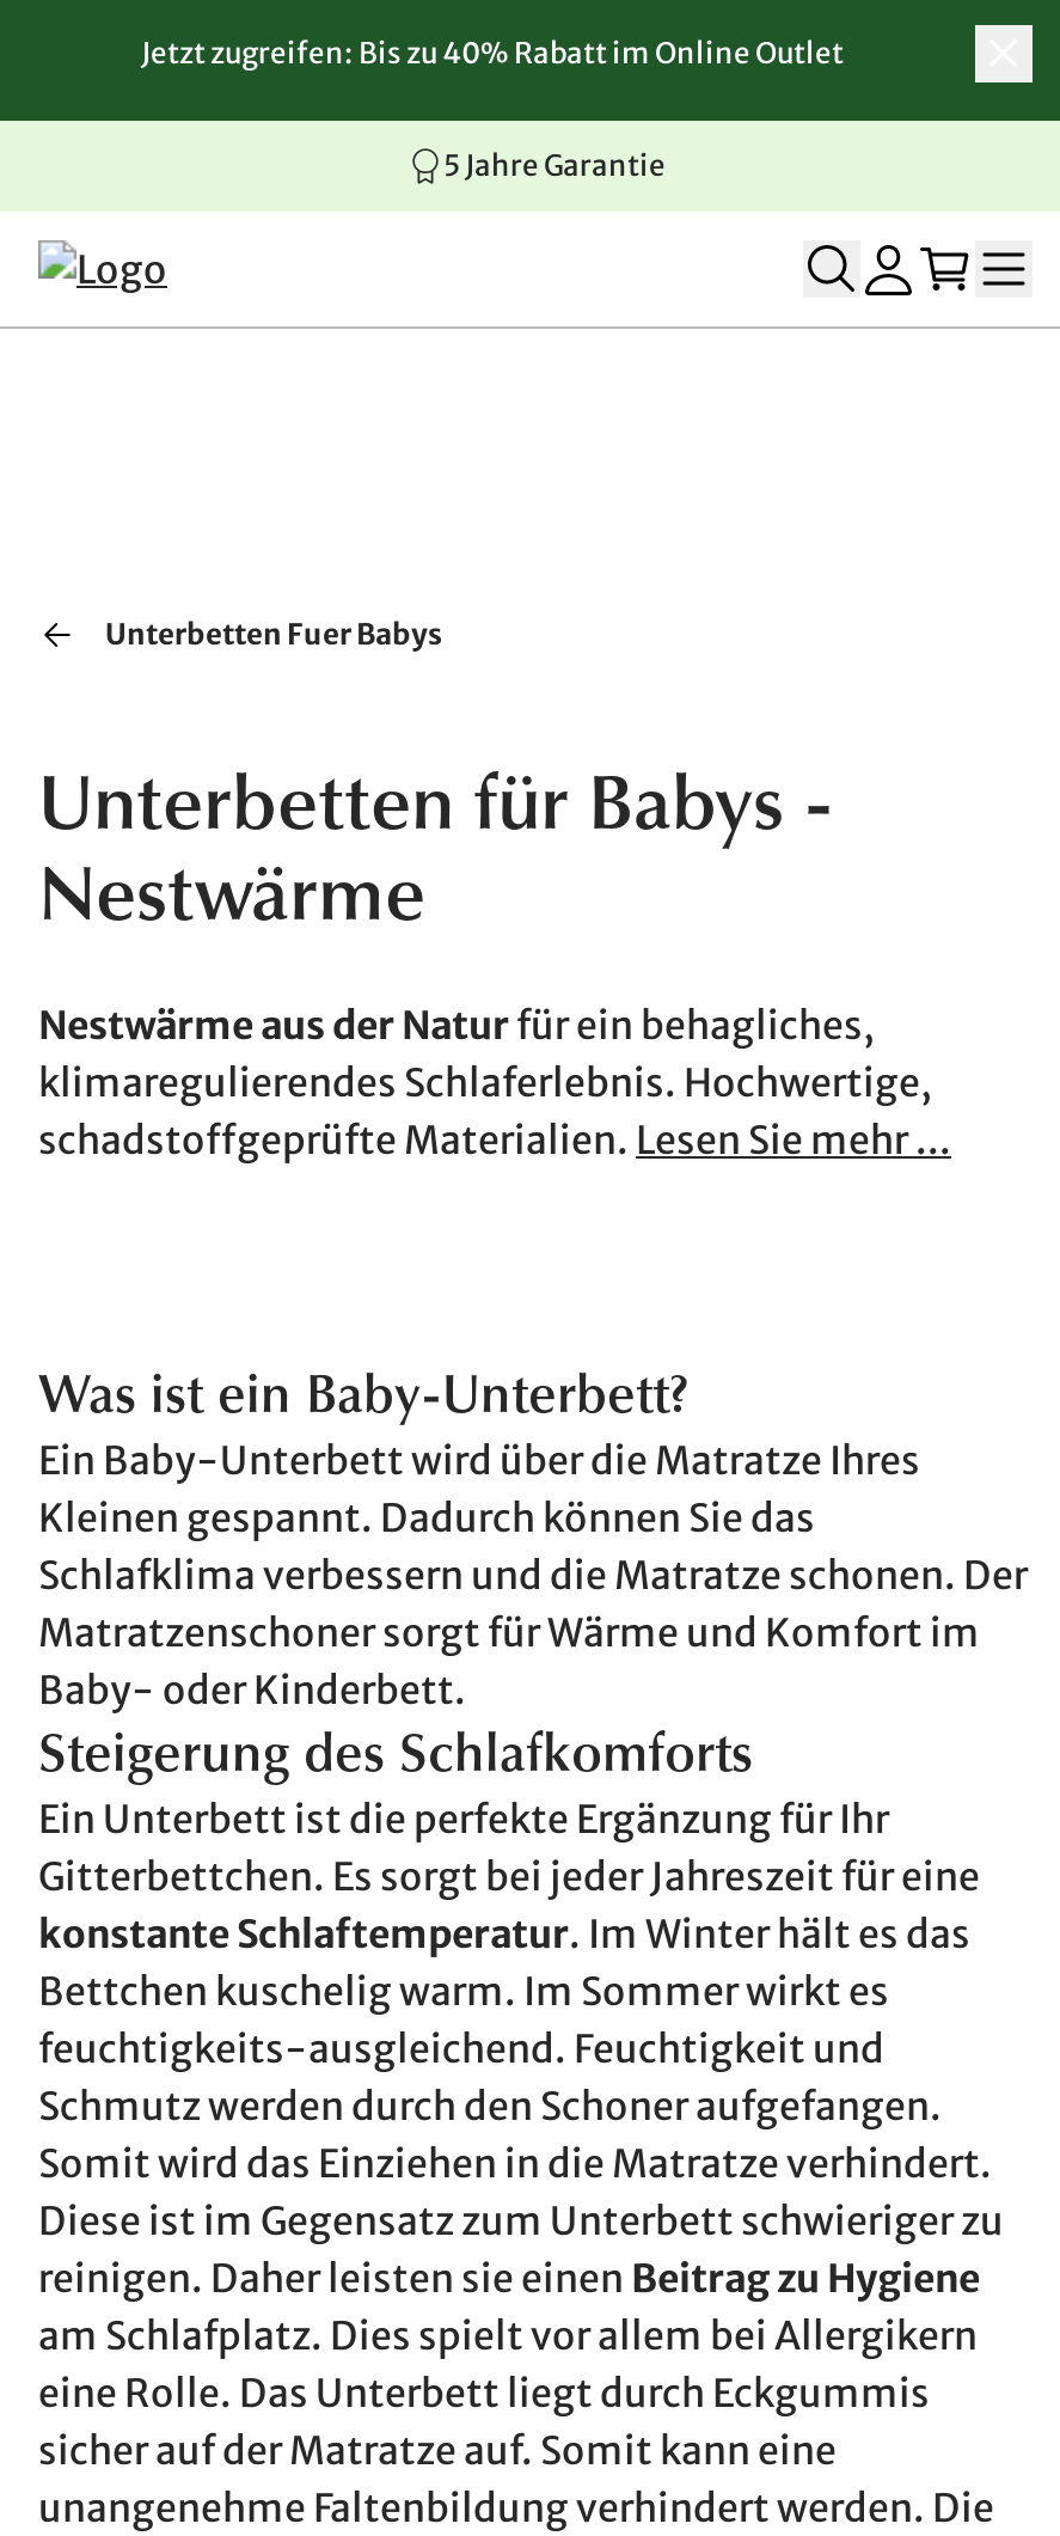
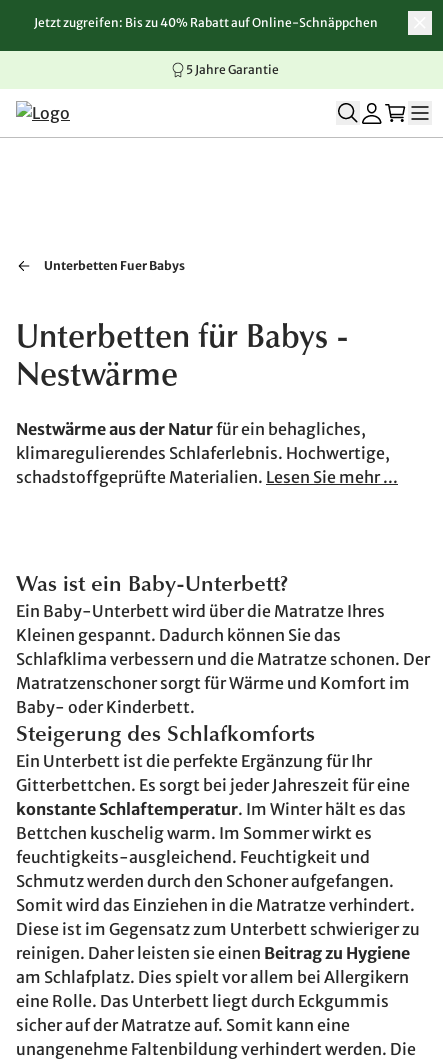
- Jetzt zugreifen: Bis zu 40% Rabatt im Online Outlet
+ Jetzt zugreifen: Bis zu 40% Rabatt auf Online-Schnäppchen
